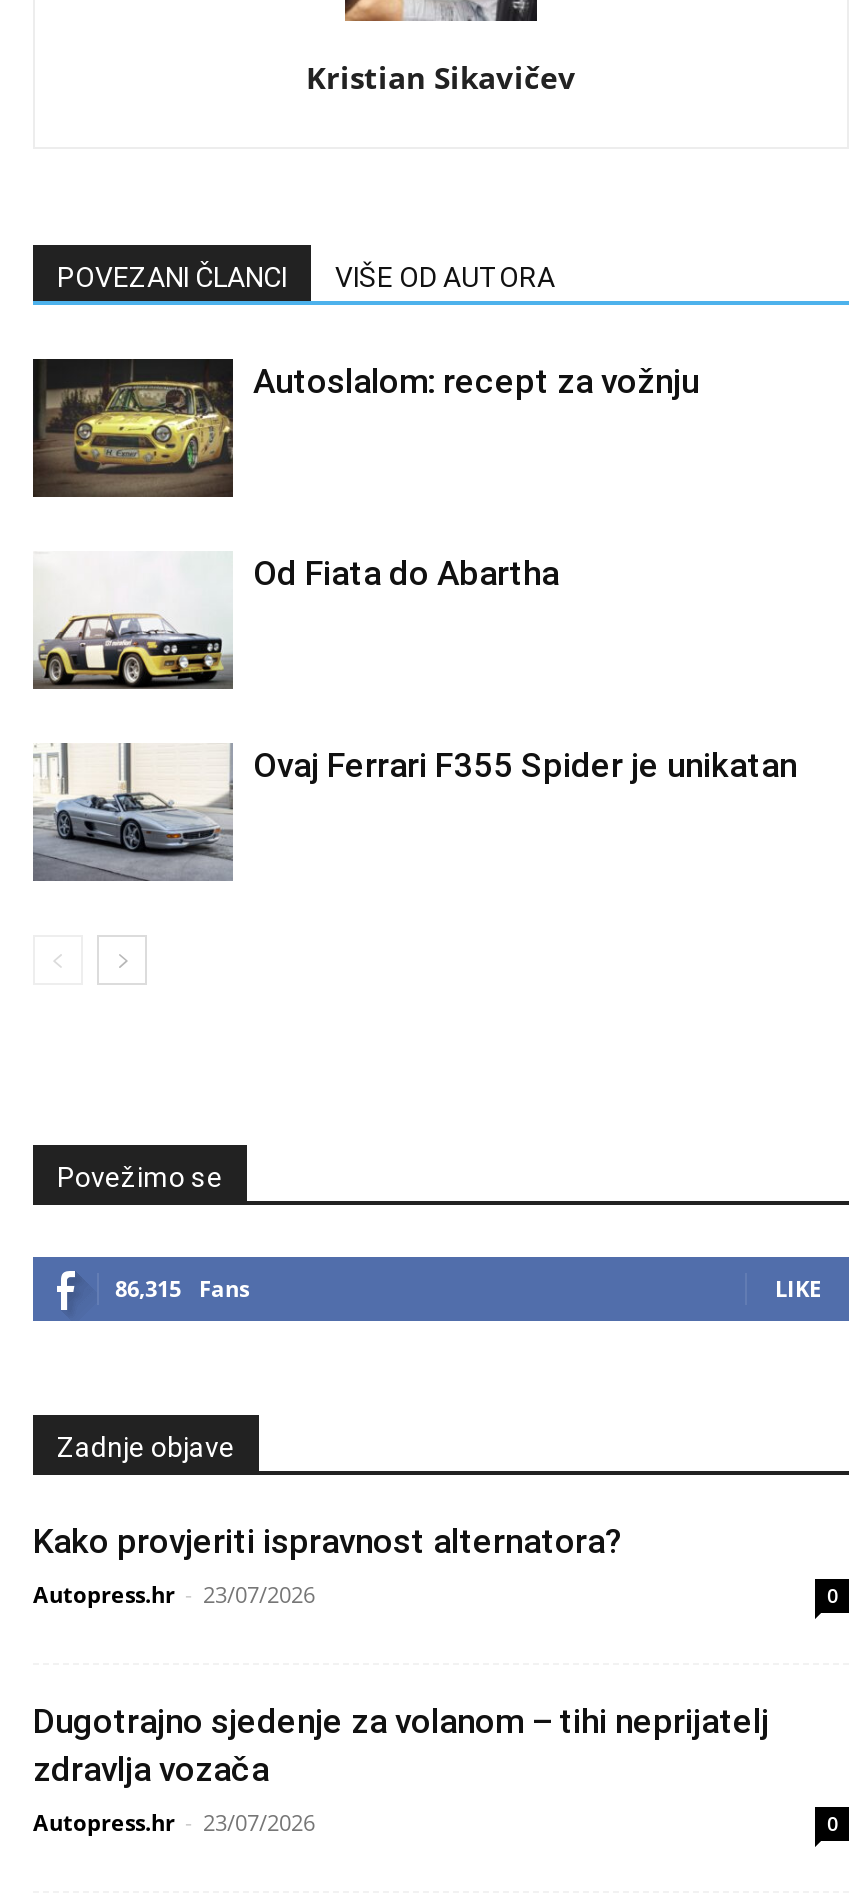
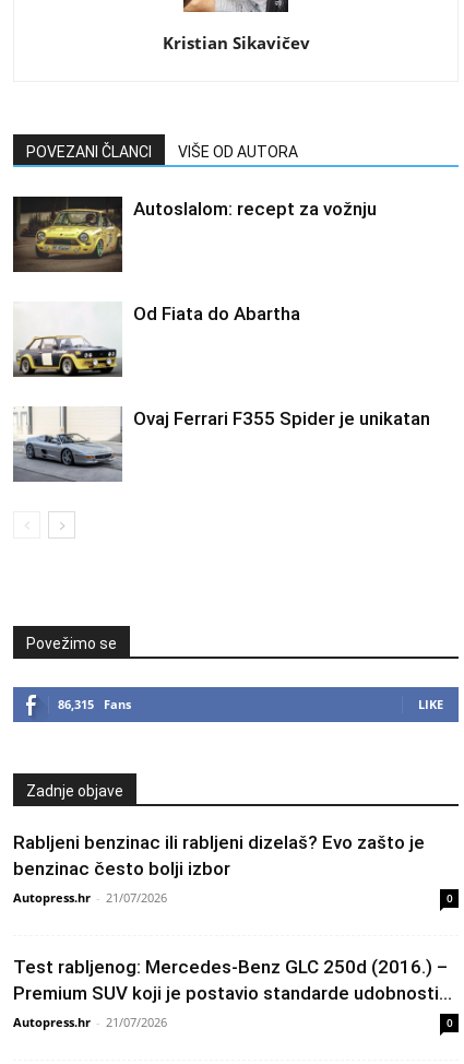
- Kako provjeriti ispravnost alternatora?
- Autopress.hr - 23/07/2026
+ Rabljeni benzinac ili rabljeni dizelaš? Evo zašto je
+ benzinac često bolji izbor
+ Autopress.hr - 21/07/2026

- Dugotrajno sjedenje za volanom – tihi neprijatelj
- zdravlja vozača
- Autopress.hr - 23/07/2026
+ Test rabljenog: Mercedes-Benz GLC 250d (2016.) –
+ Premium SUV koji je postavio standarde udobnosti...
+ Autopress.hr - 21/07/2026
